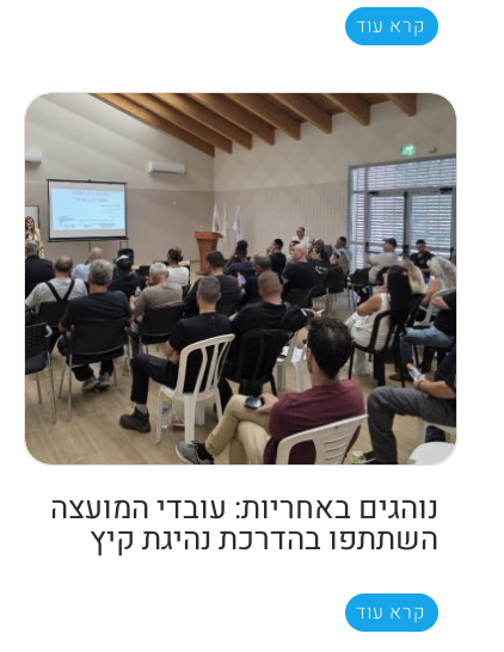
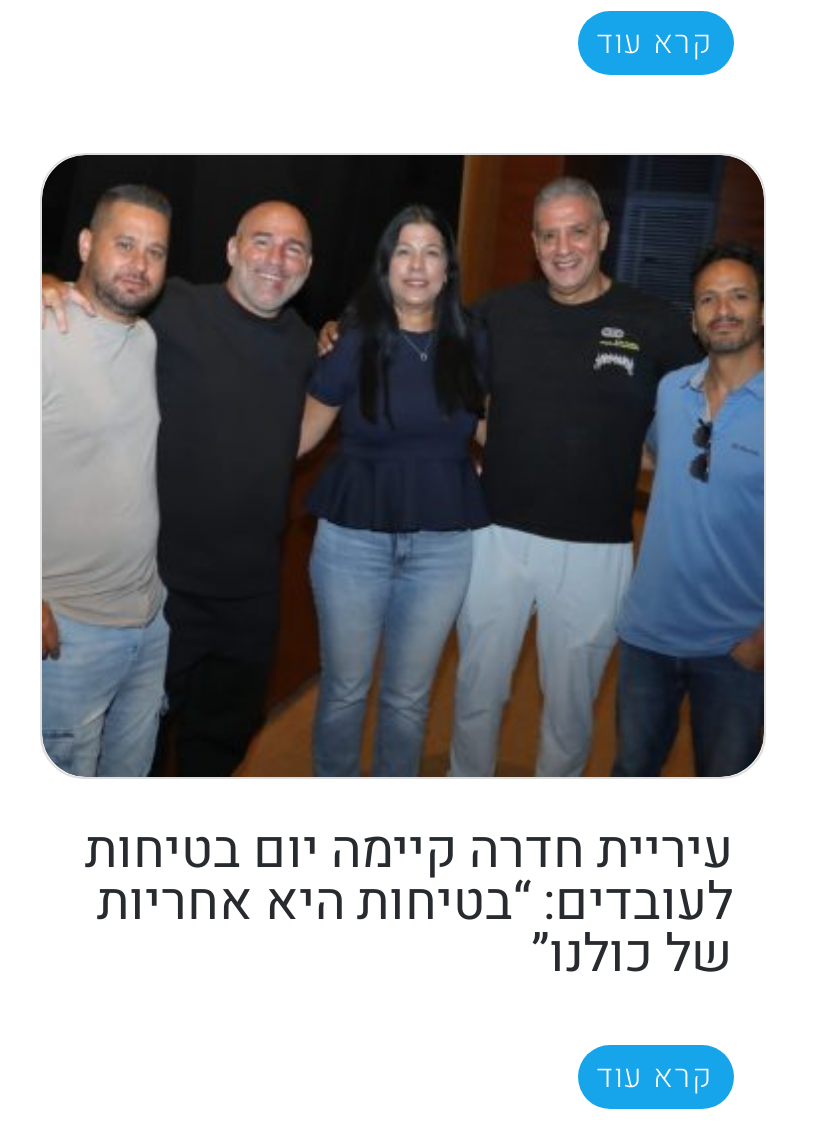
- [image]
- נוהגים באחריות: עובדי המועצה
- השתתפו בהדרכת נהיגת קיץ
+ [image]
+ עיריית חדרה קיימה יום בטיחות
+ לעובדים: “בטיחות היא אחריות
+ של כולנו”
